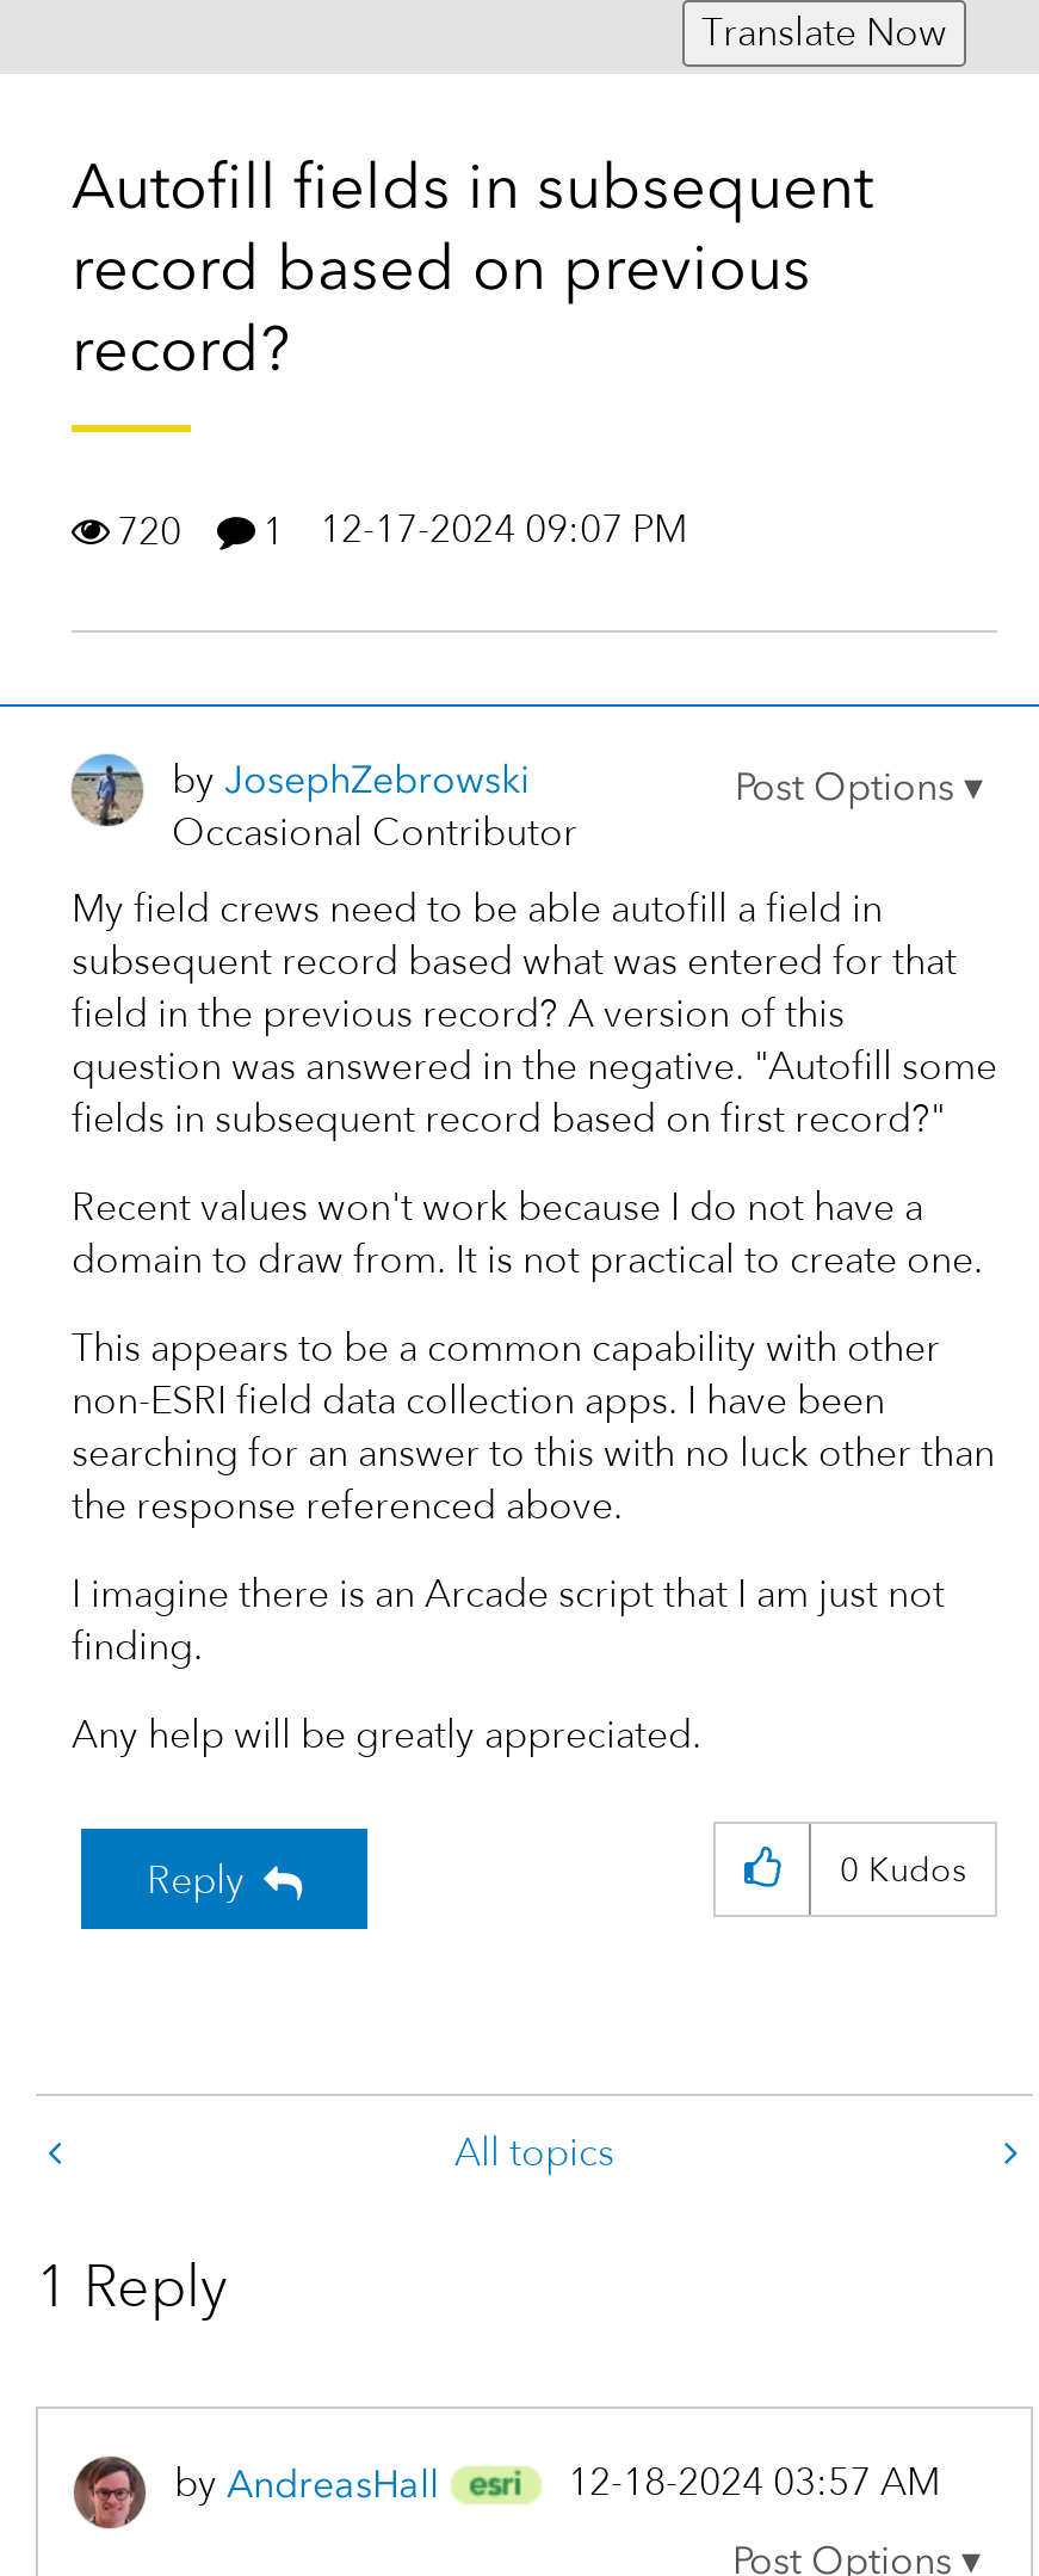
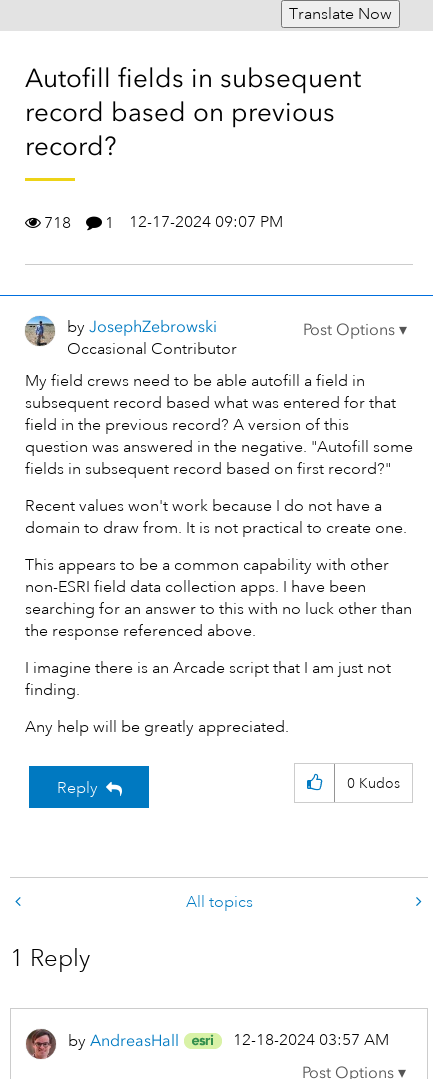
- 720 1 12-17-2024 09:07 PM
+ 718 1 12-17-2024 09:07 PM
